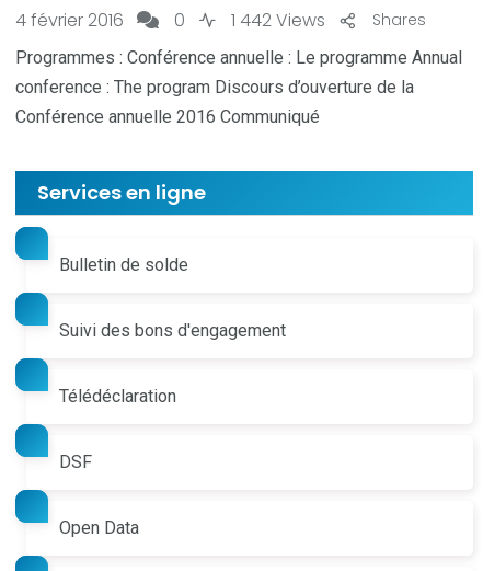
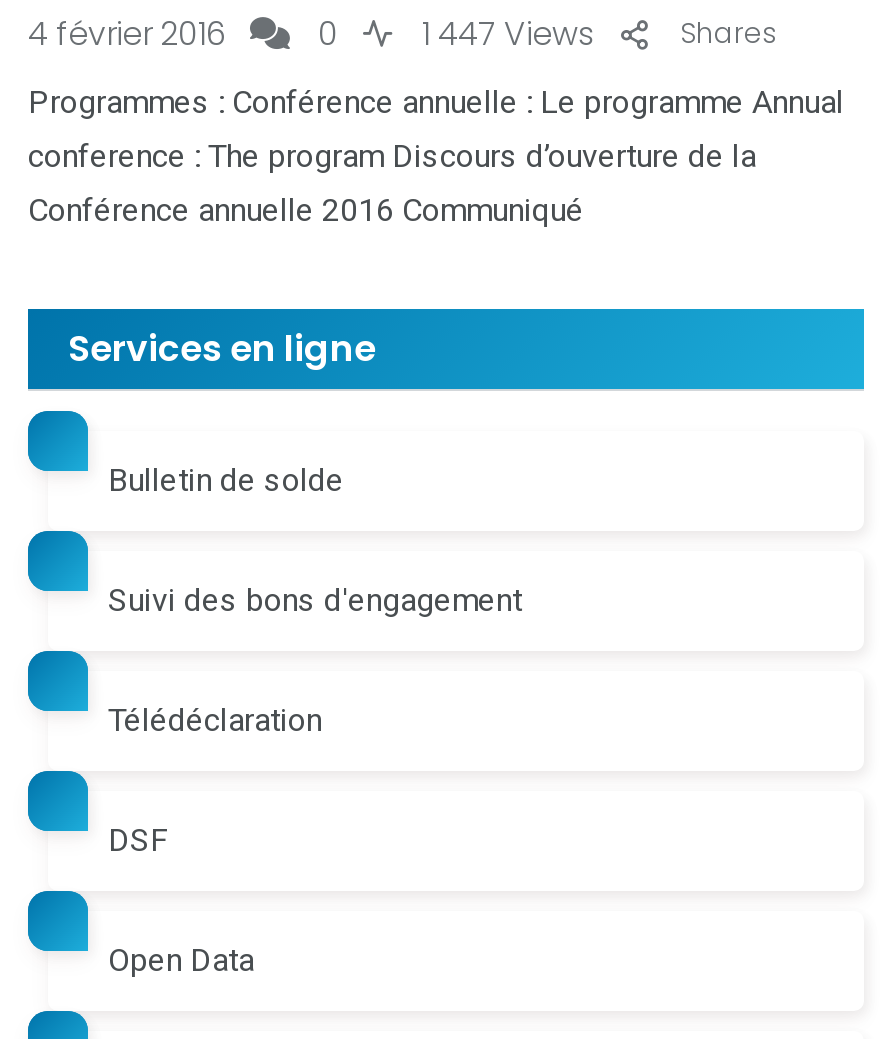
- 4 février 2016 0 1 442 Views
+ 4 février 2016 0 1 447 Views
